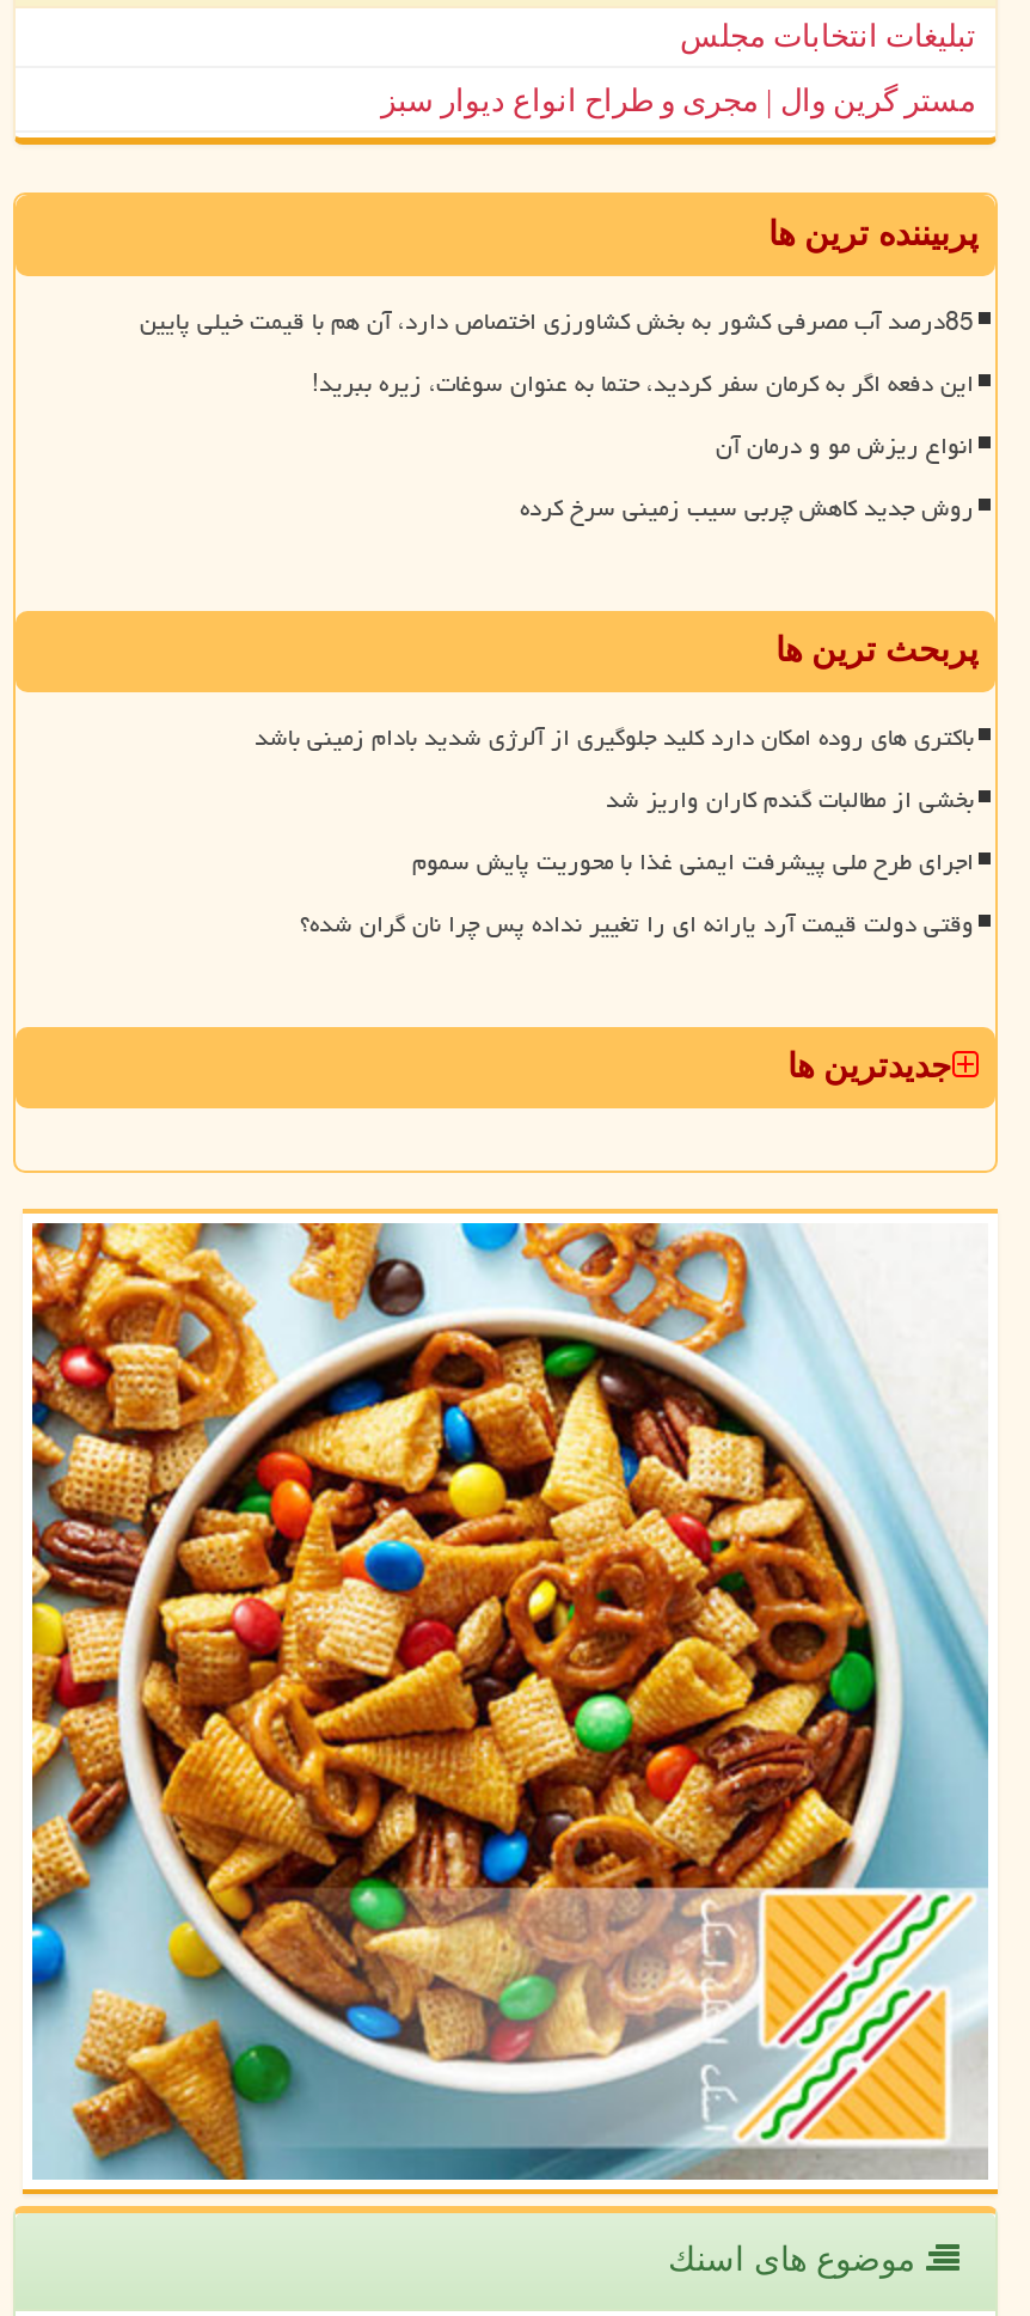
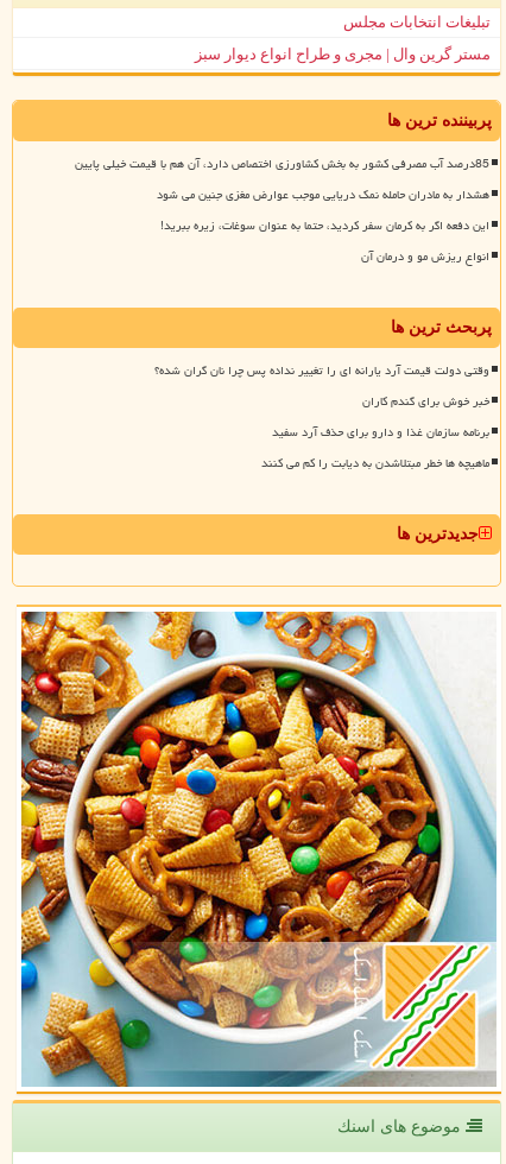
+ هشدار به مادران حامله نمک دریایی موجب عوارض مغزی جنین می شود

moved down: این دفعه اگر به کرمان سفر کردید، حتما به عنوان سوغات، زیره ببرید! | انواع ریزش مو و درمان آن

- روش جدید کاهش چربی سیب زمینی سرخ کرده

- باکتری های روده امکان دارد کلید جلوگیری از آلرژی شدید بادام زمینی باشد
- بخشی از مطالبات گندم کاران واریز شد
- اجرای طرح ملی پیشرفت ایمنی غذا با محوریت پایش سموم

moved up: وقتی دولت قیمت آرد یارانه ای را تغییر نداده پس چرا نان گران شده؟

+ خبر خوش برای گندم کاران
+ برنامه سازمان غذا و دارو برای حذف آرد سفید
+ ماهیچه ها خطر مبتلاشدن به دیابت را کم می کنند
